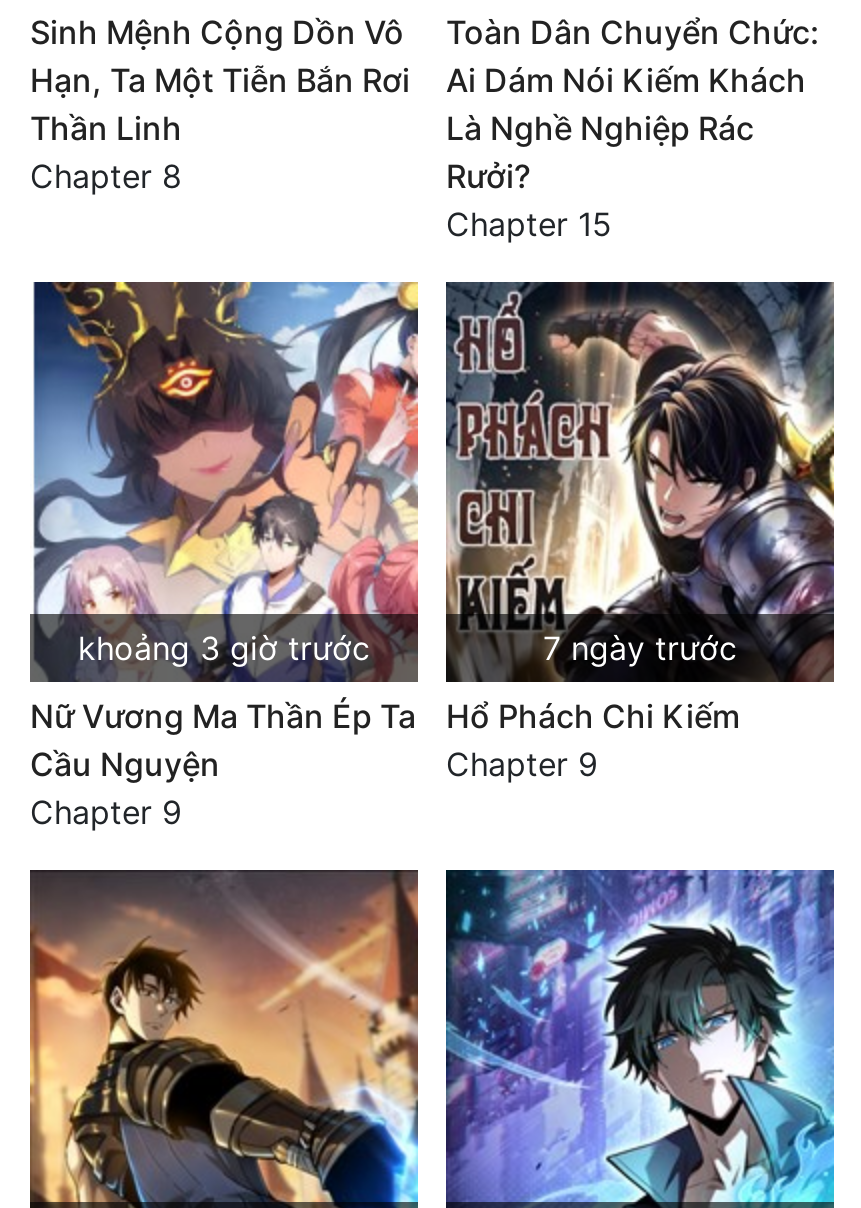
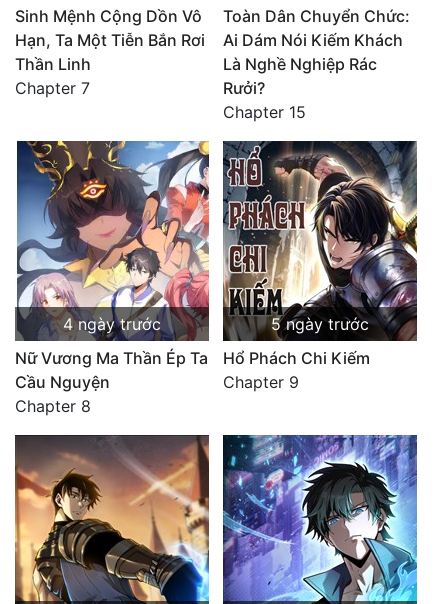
- Chapter 8
+ Chapter 7

- khoảng 3 giờ trước
+ 4 ngày trước

- 7 ngày trước
+ 5 ngày trước

- Chapter 9
+ Chapter 8
